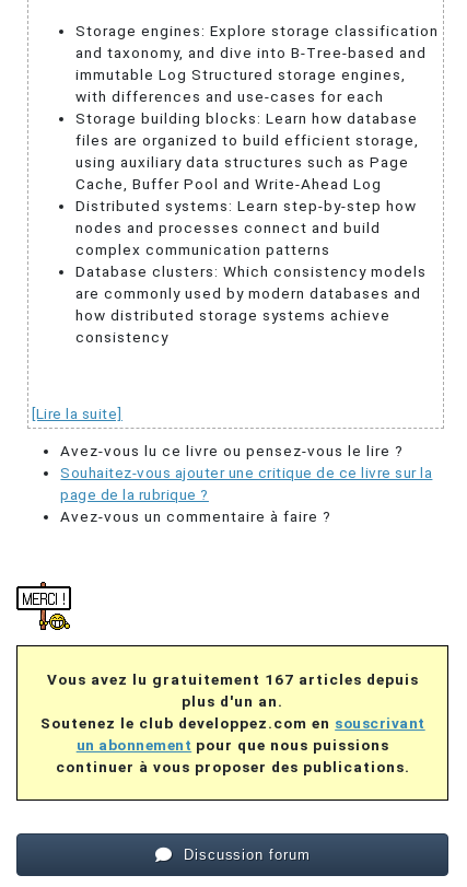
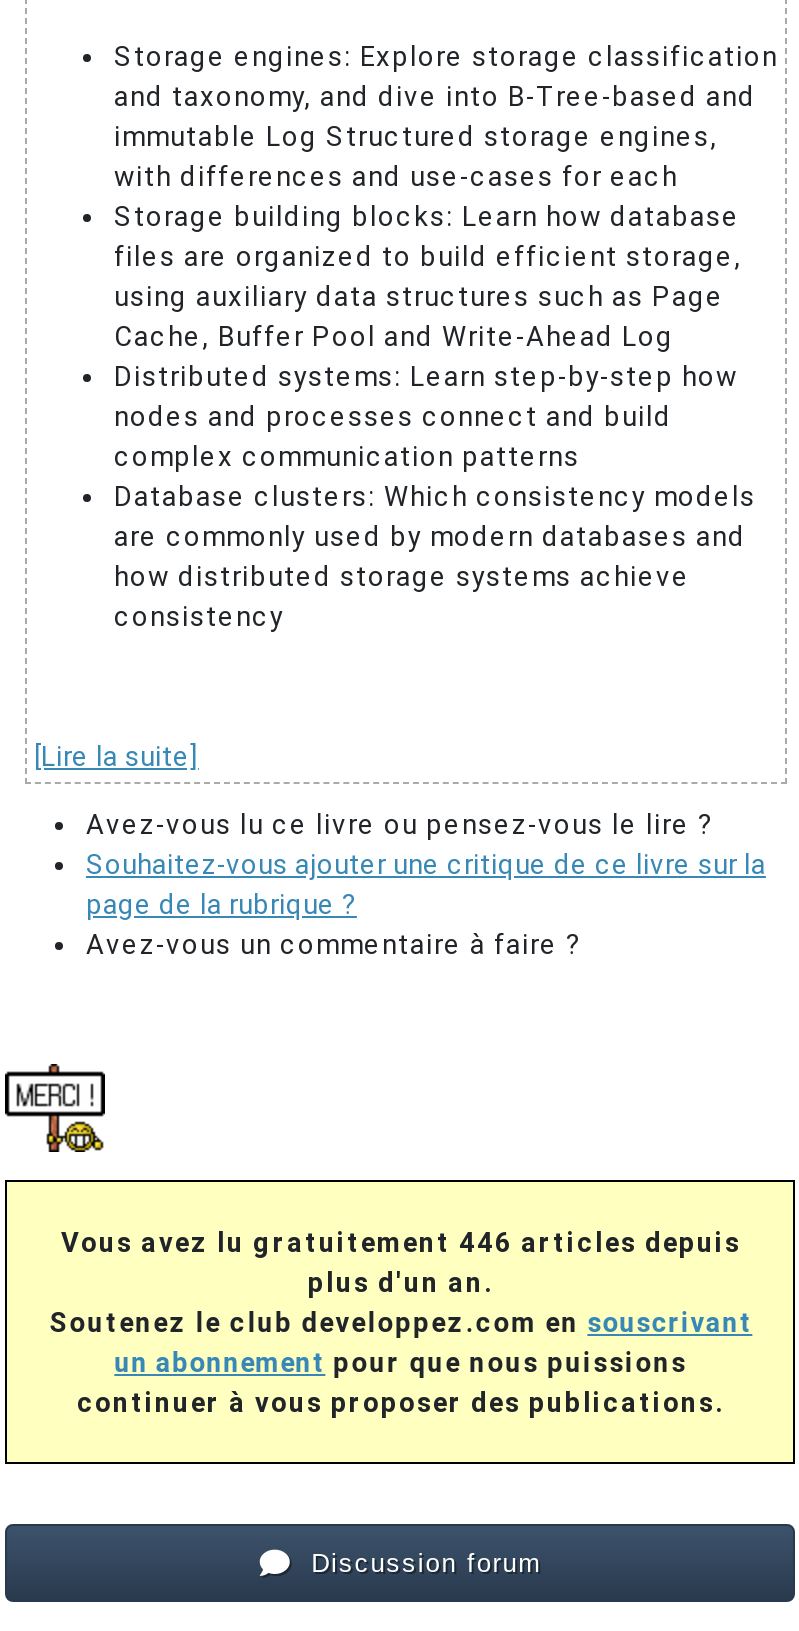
- Vous avez lu gratuitement 167 articles depuis
+ Vous avez lu gratuitement 446 articles depuis
